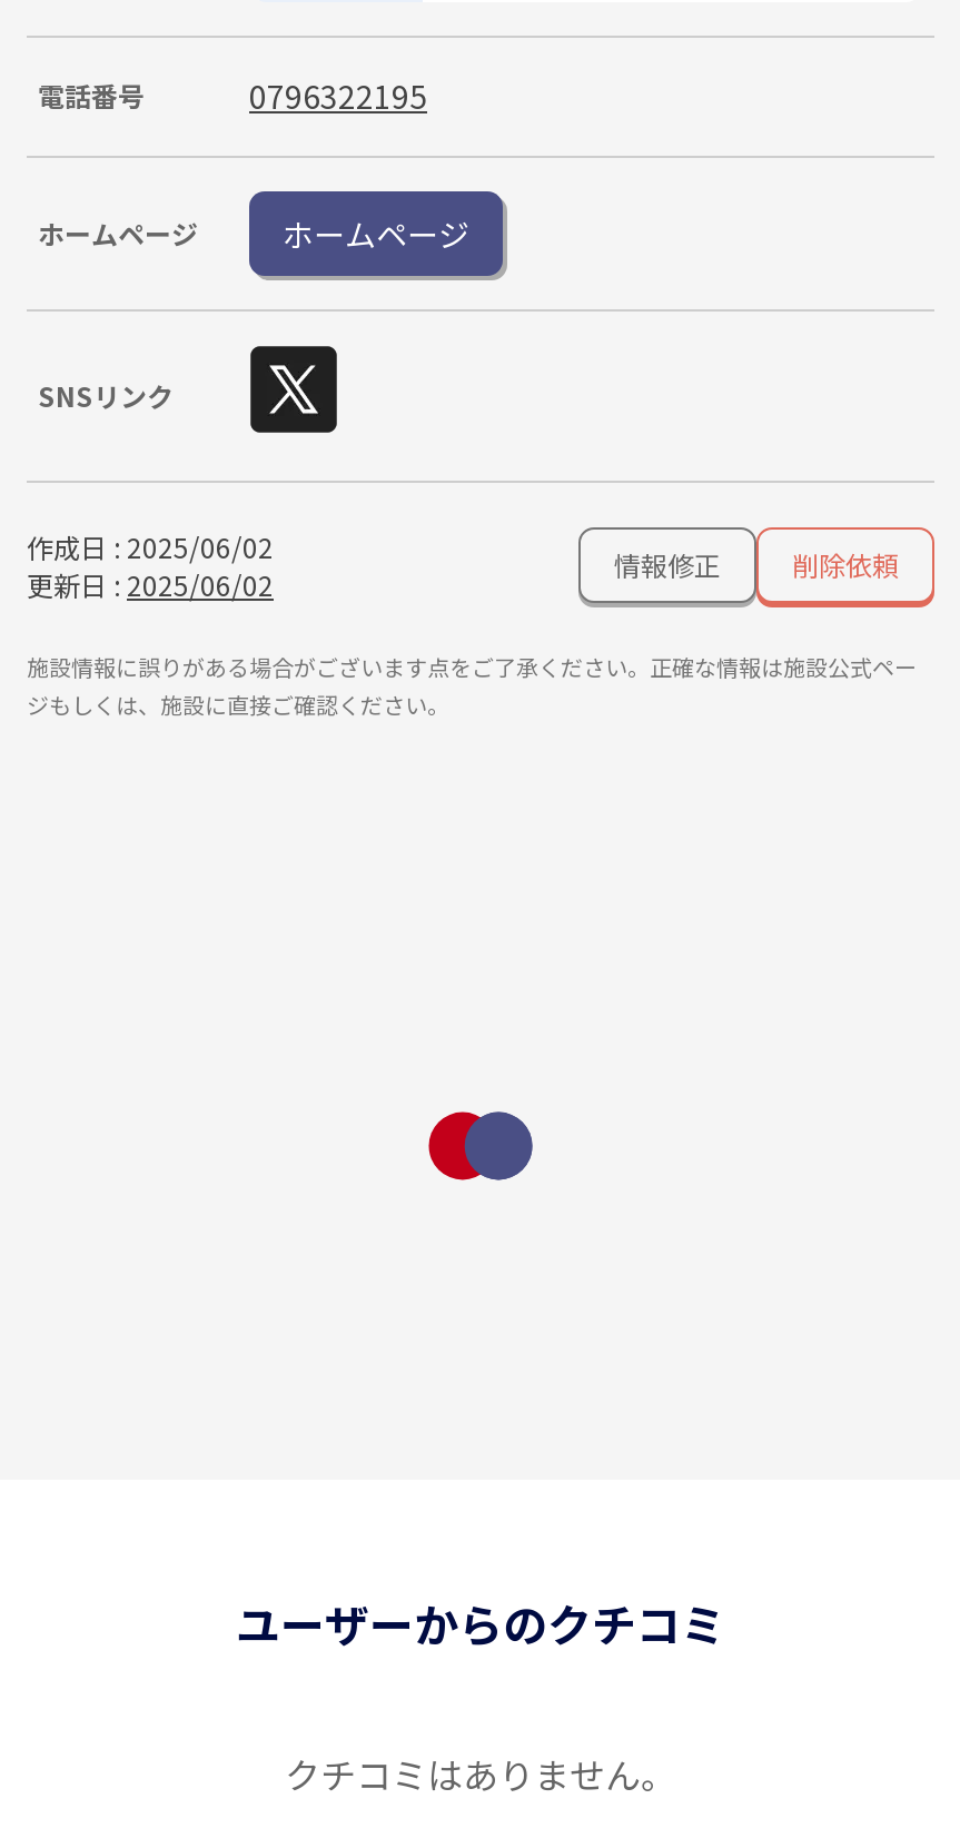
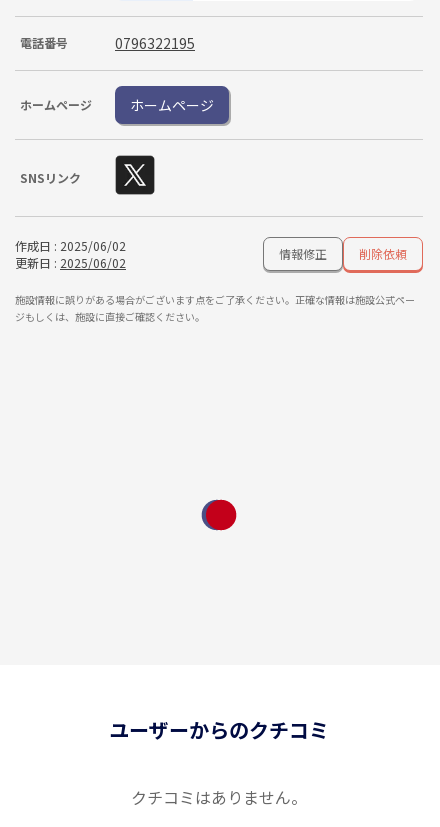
- [image]
+ [image]
